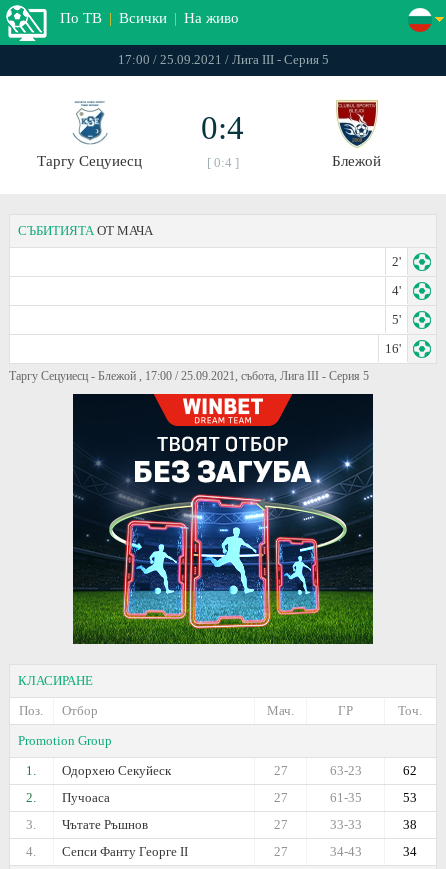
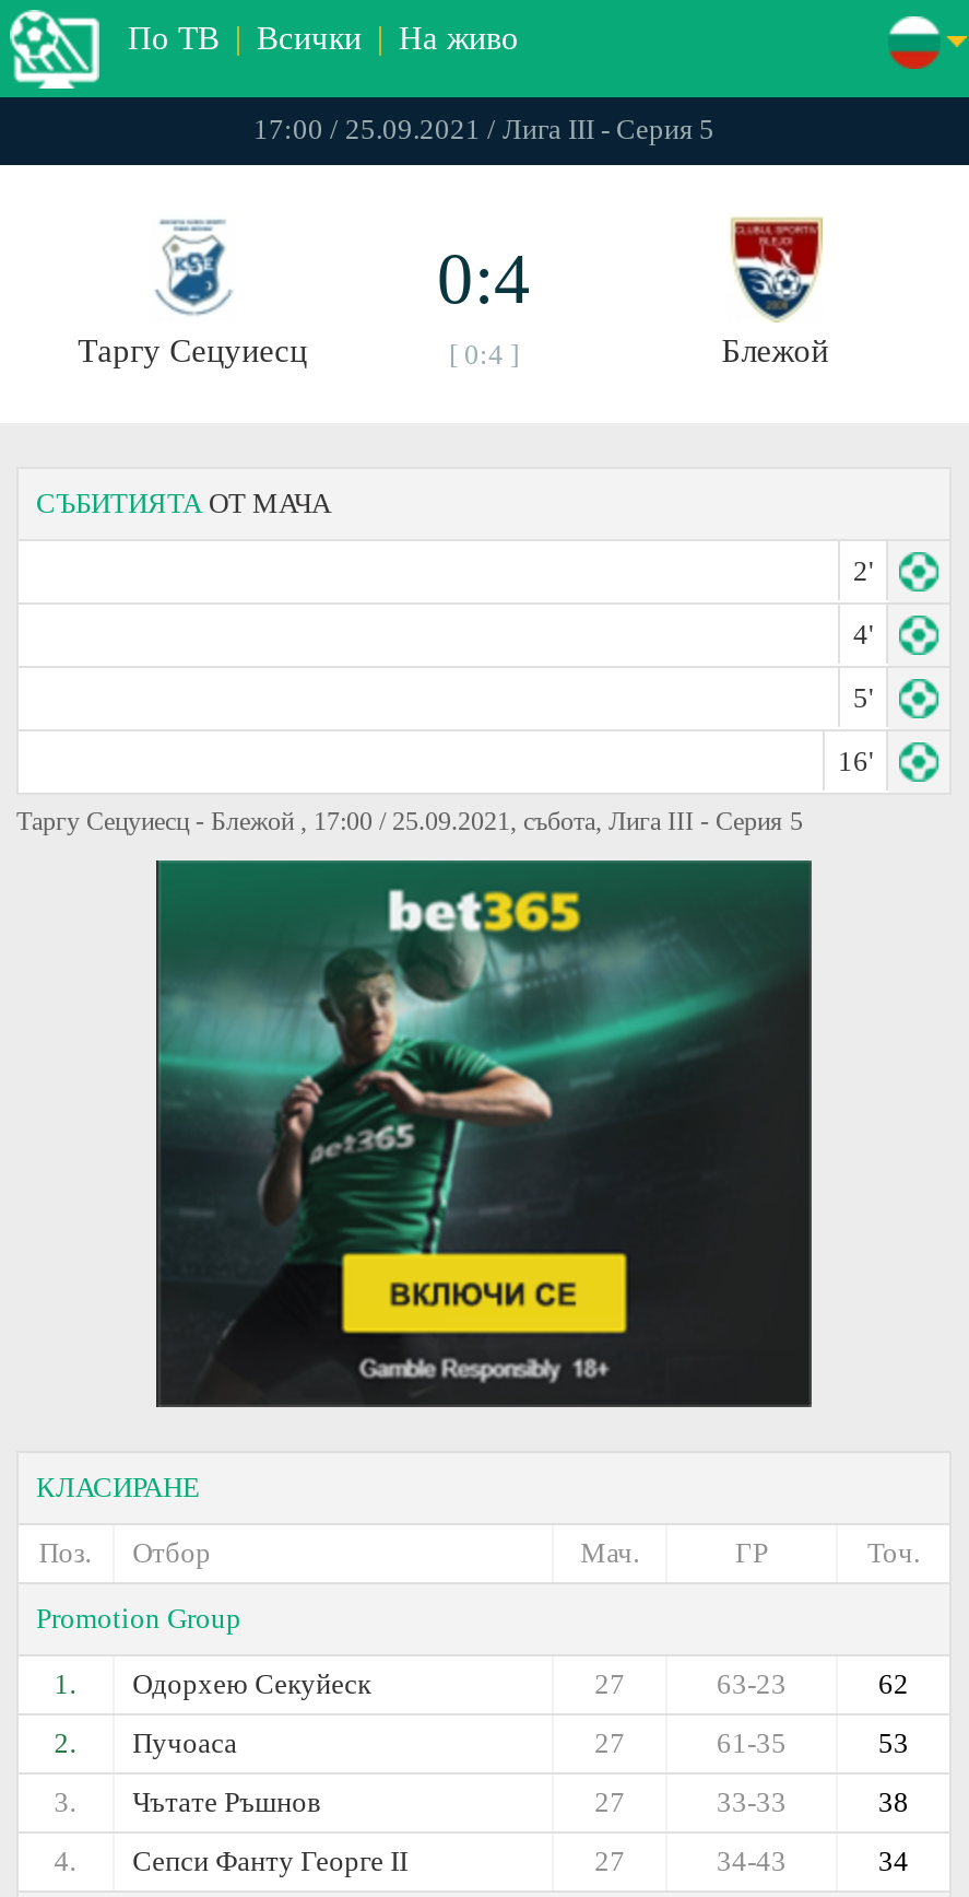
- [image]
+ [image]
